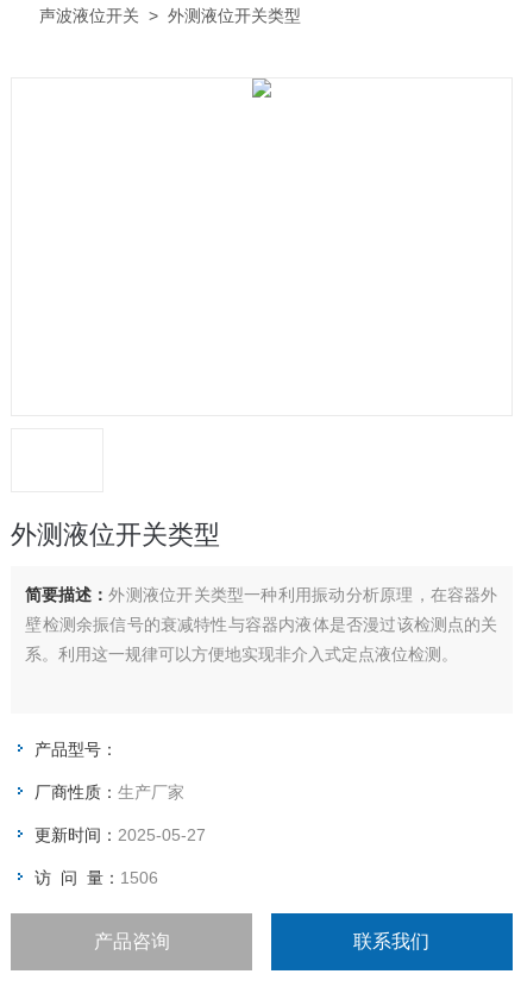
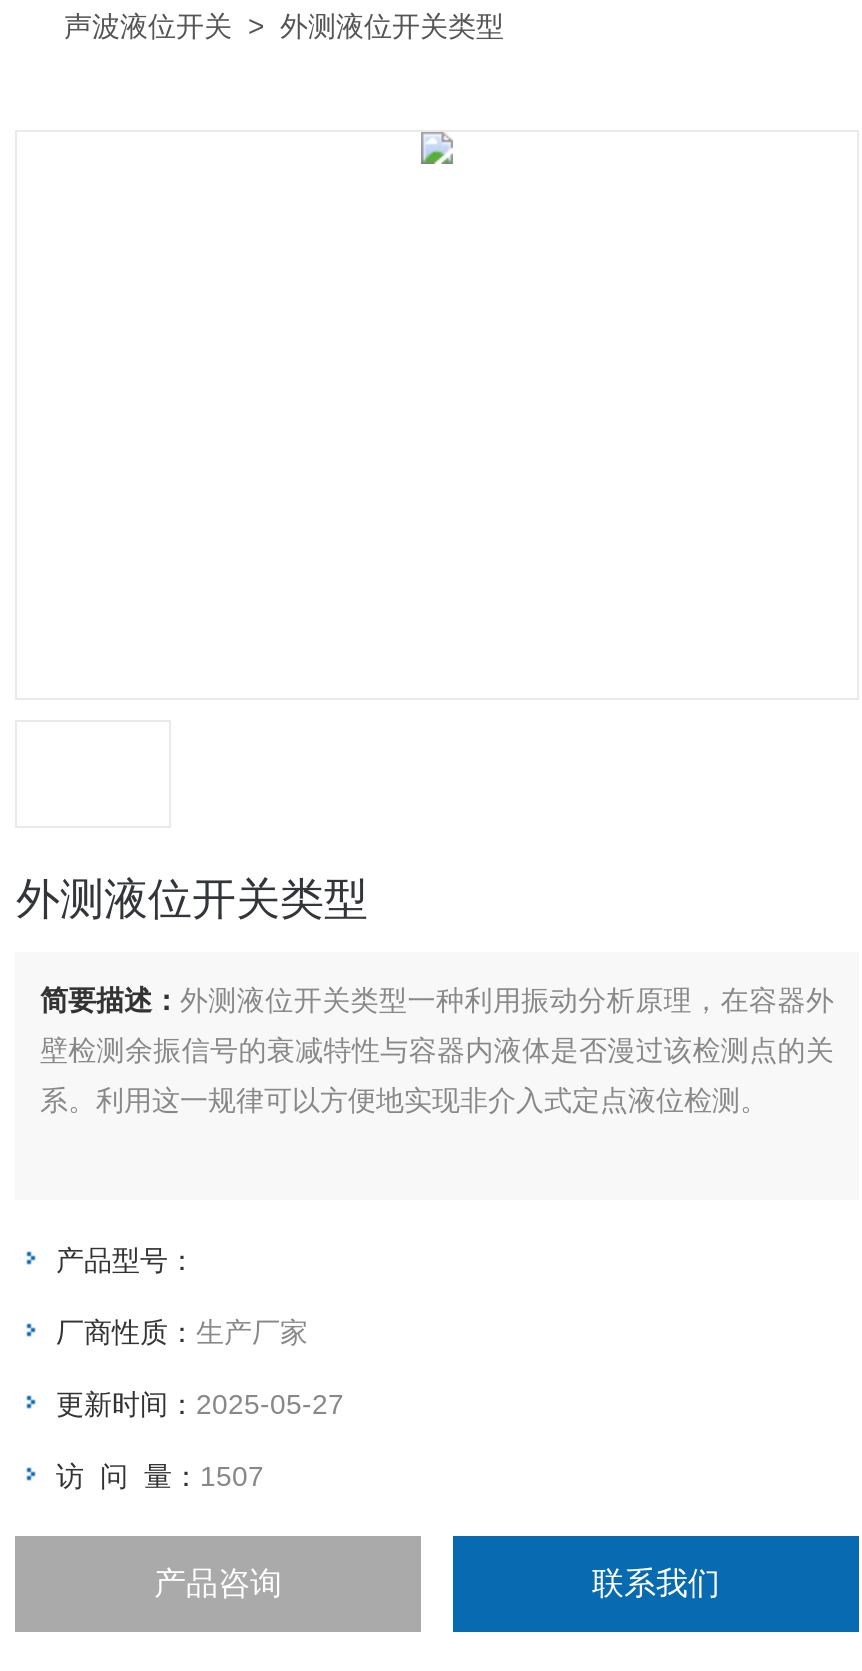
- 访 问 量：1506
+ 访 问 量：1507
